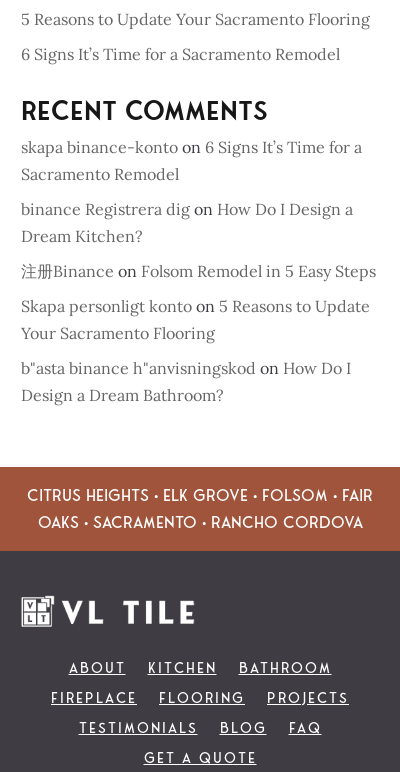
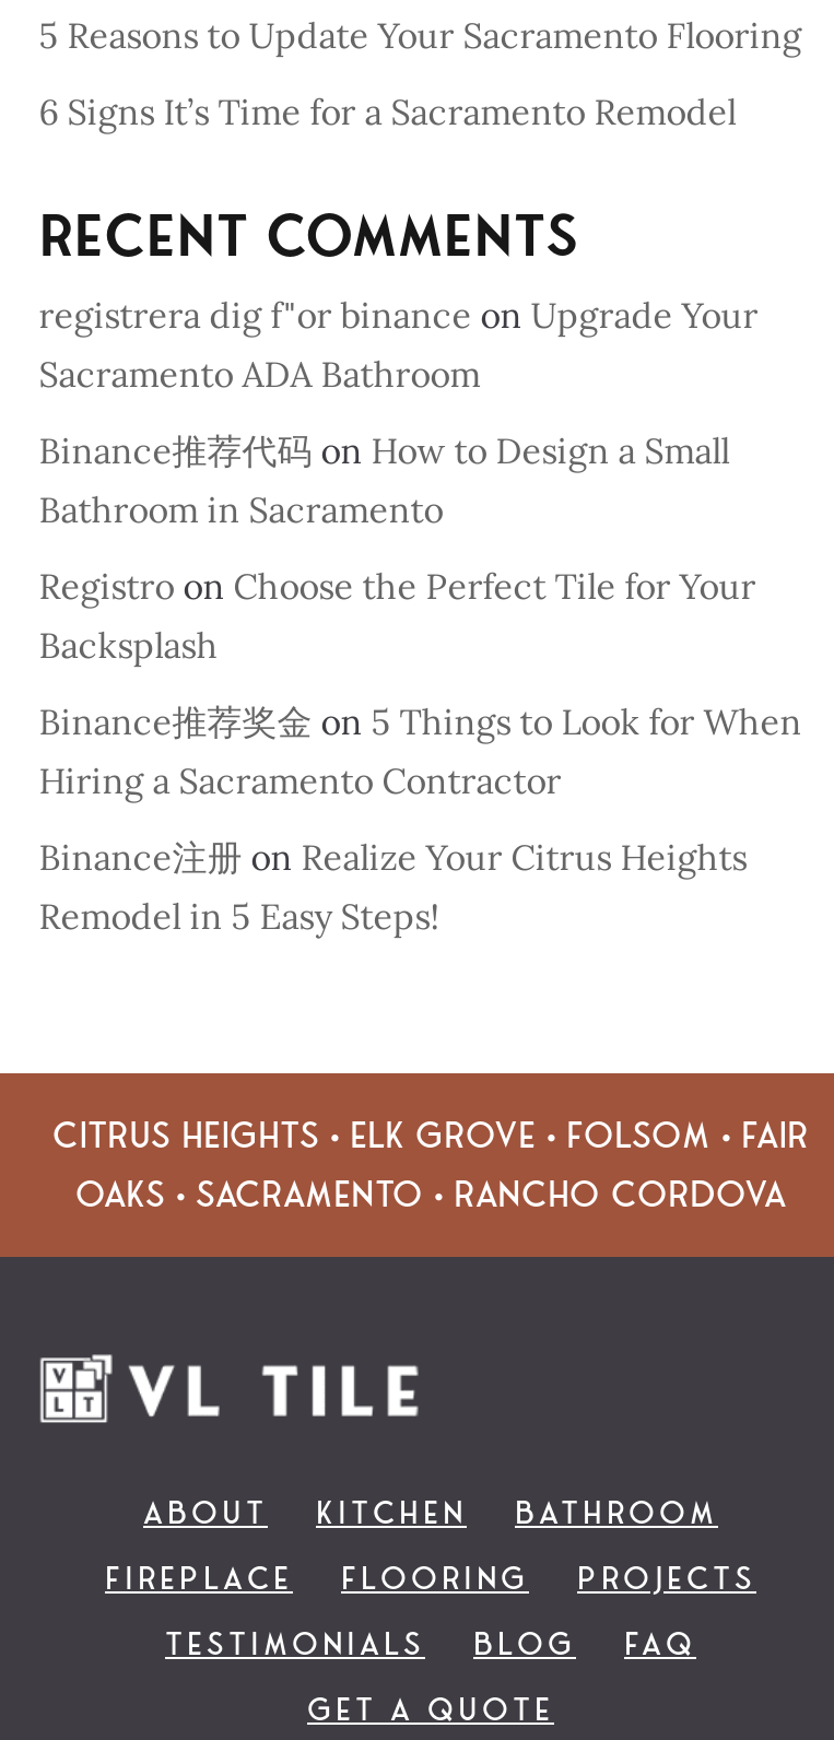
- skapa binance-konto on 6 Signs It’s Time for a
- Sacramento Remodel
+ registrera dig f"or binance on Upgrade Your
+ Sacramento ADA Bathroom

- binance Registrera dig on How Do I Design a
- Dream Kitchen?
+ Binance推荐代码on How to Design a Small
+ Bathroom in Sacramento

- 注册Binance on Folsom Remodel in 5 Easy Steps
+ Registro on Choose the Perfect Tile for Your
+ Backsplash

- Skapa personligt konto on 5 Reasons to Update
- Your Sacramento Flooring
+ Binance推荐奖金on 5 Things to Look for When
+ Hiring a Sacramento Contractor

- b"asta binance h"anvisningskod on How Do I
- Design a Dream Bathroom?
+ Binance注册on Realize Your Citrus Heights
+ Remodel in 5 Easy Steps!
